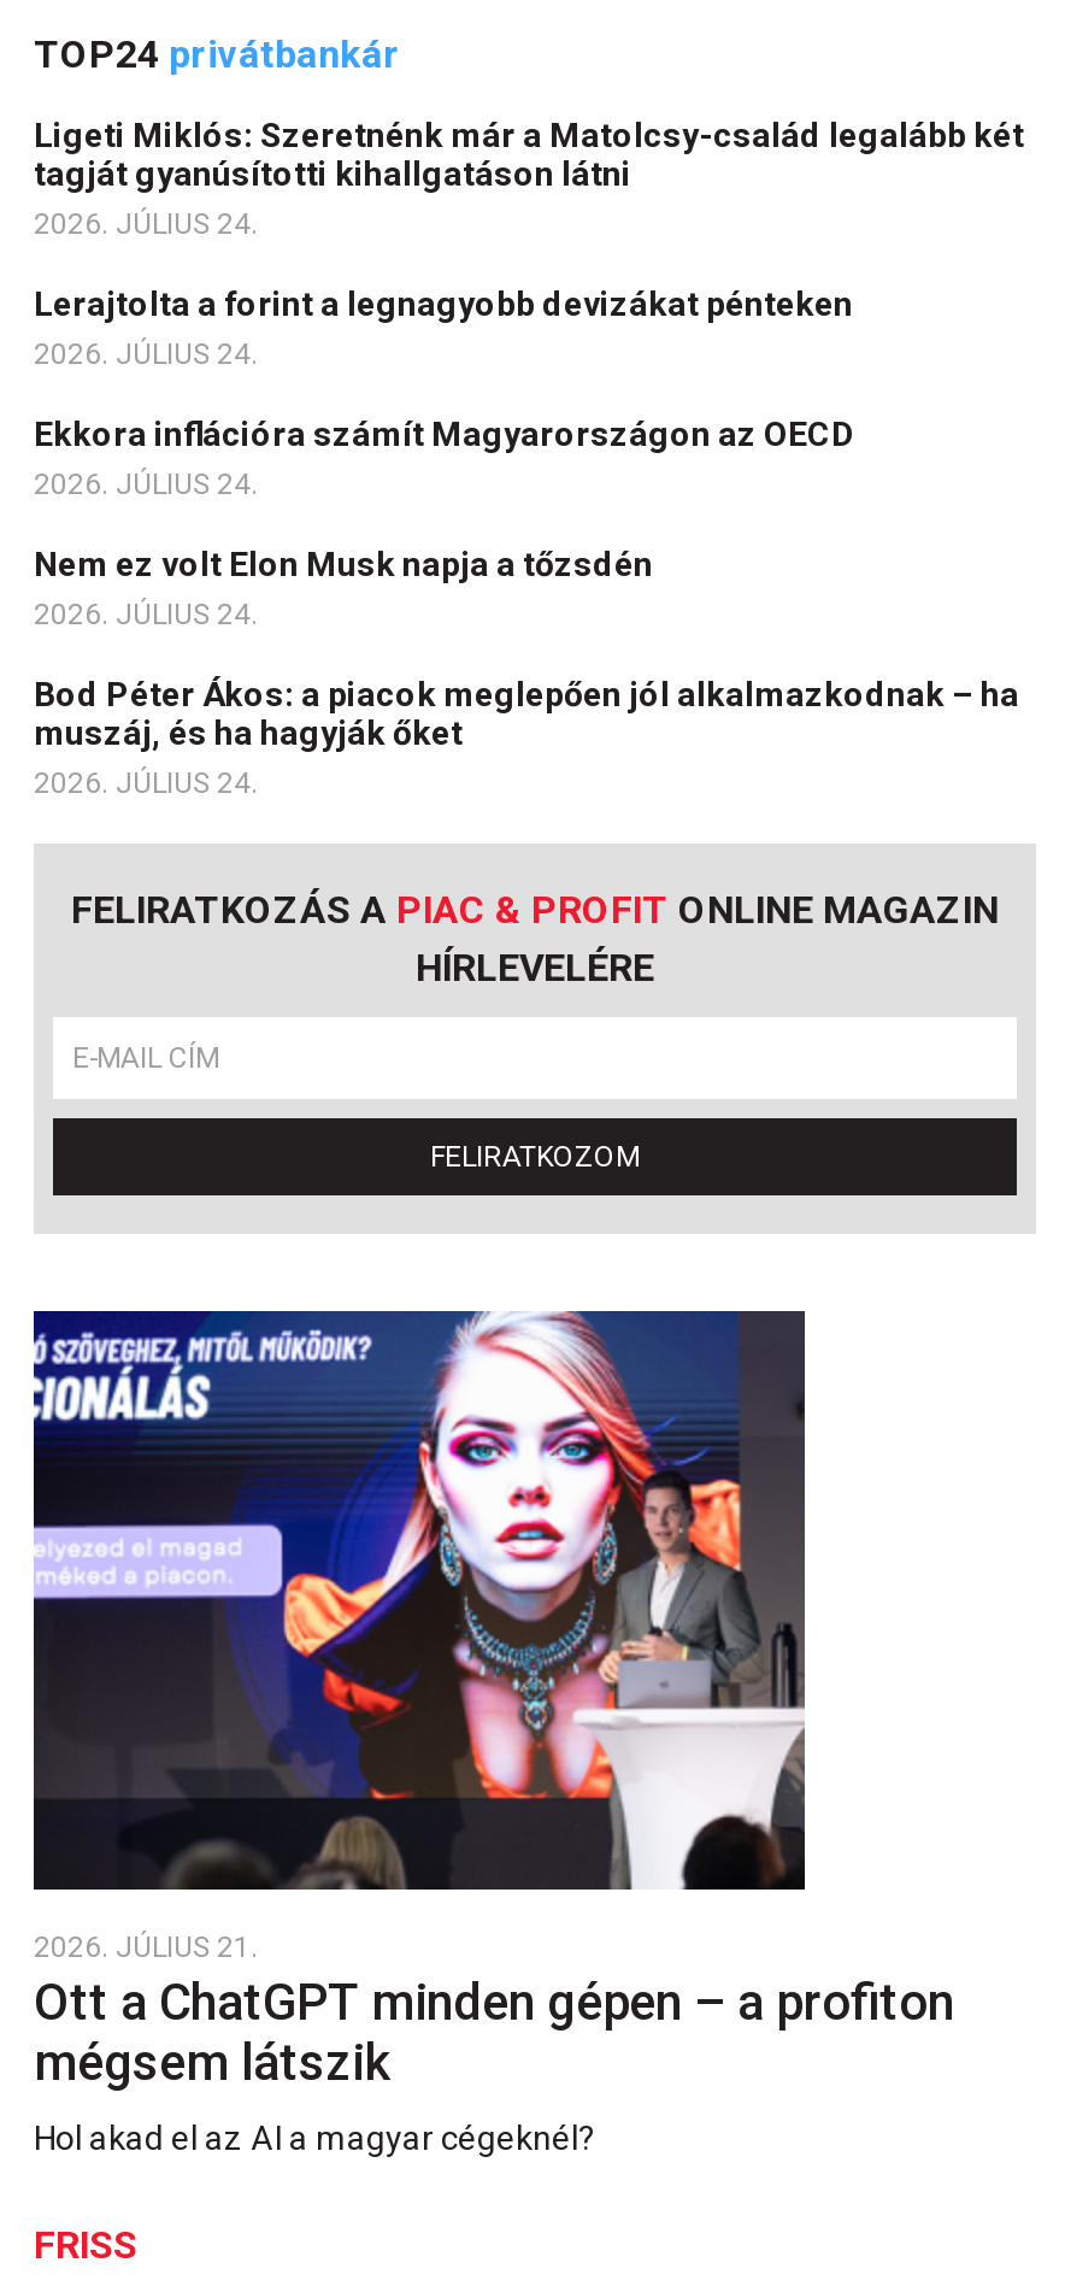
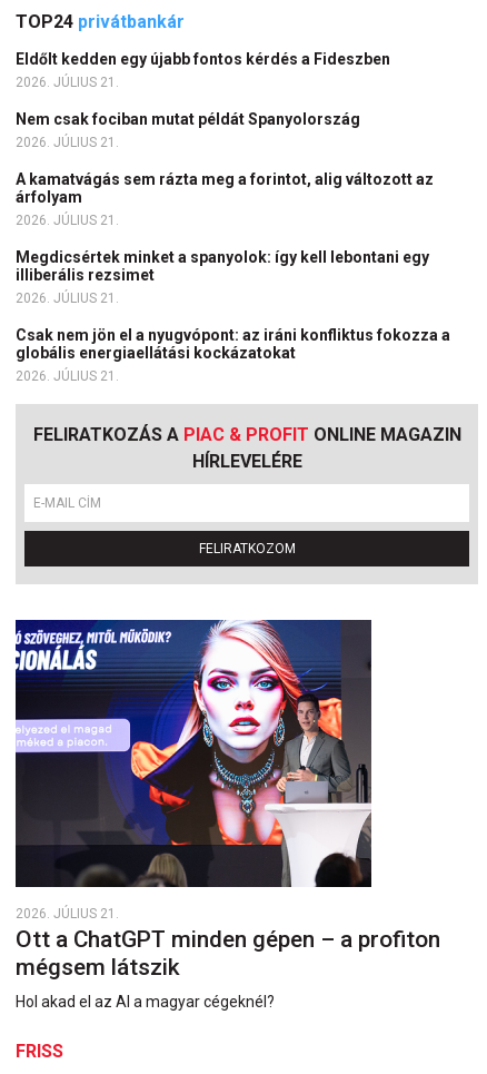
- Ligeti Miklós: Szeretnénk már a Matolcsy-család legalább két
- tagját gyanúsítotti kihallgatáson látni
- 2026. JÚLIUS 24.
+ Eldőlt kedden egy újabb fontos kérdés a Fideszben
+ 2026. JÚLIUS 21.

- Lerajtolta a forint a legnagyobb devizákat pénteken
- 2026. JÚLIUS 24.
+ Nem csak fociban mutat példát Spanyolország
+ 2026. JÚLIUS 21.

- Ekkora inflációra számít Magyarországon az OECD
- 2026. JÚLIUS 24.
+ A kamatvágás sem rázta meg a forintot, alig változott az
+ árfolyam
+ 2026. JÚLIUS 21.

- Nem ez volt Elon Musk napja a tőzsdén
- 2026. JÚLIUS 24.
+ Megdicsértek minket a spanyolok: így kell lebontani egy
+ illiberális rezsimet
+ 2026. JÚLIUS 21.

- Bod Péter Ákos: a piacok meglepően jól alkalmazkodnak – ha
- muszáj, és ha hagyják őket
- 2026. JÚLIUS 24.
+ Csak nem jön el a nyugvópont: az iráni konfliktus fokozza a
+ globális energiaellátási kockázatokat
+ 2026. JÚLIUS 21.
